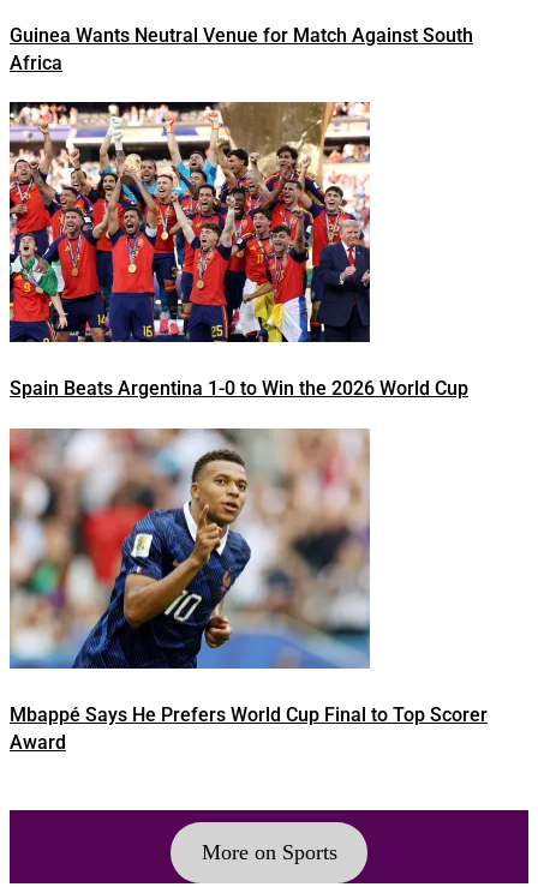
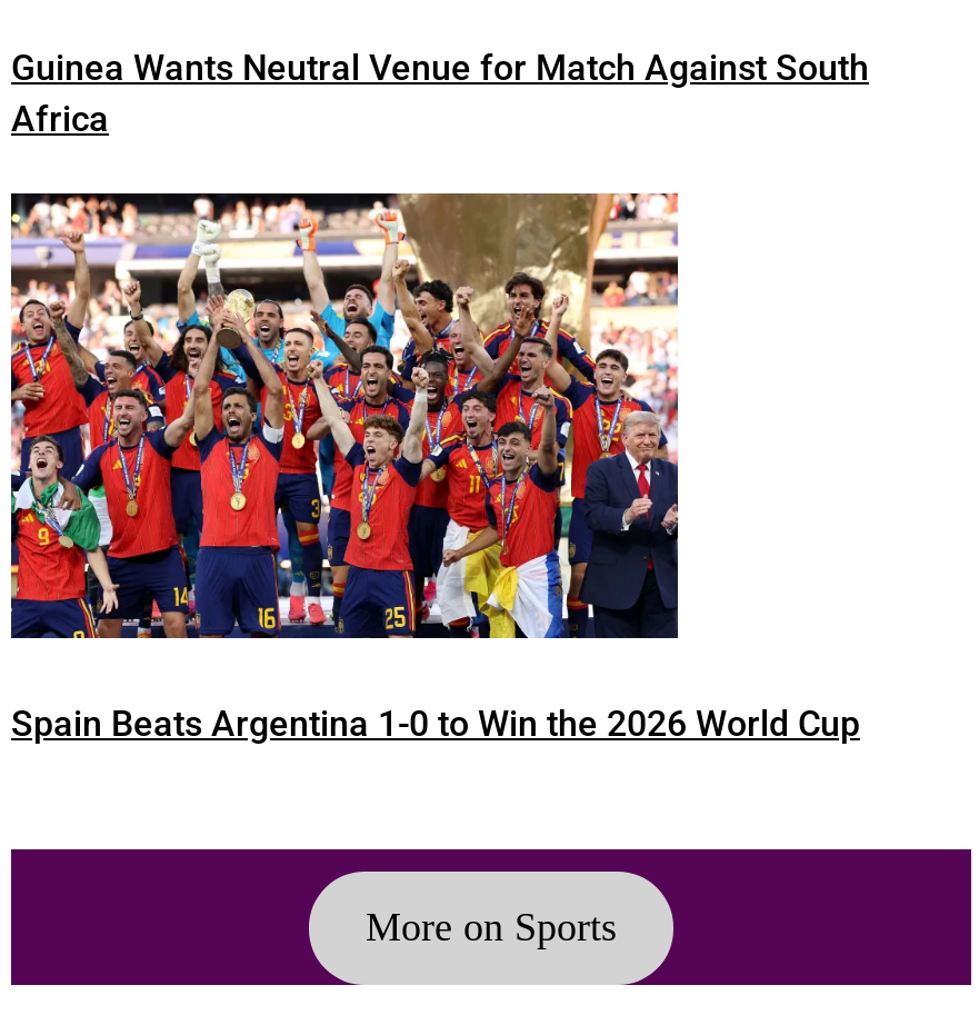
- [image]
- Mbappé Says He Prefers World Cup Final to Top Scorer
- Award
